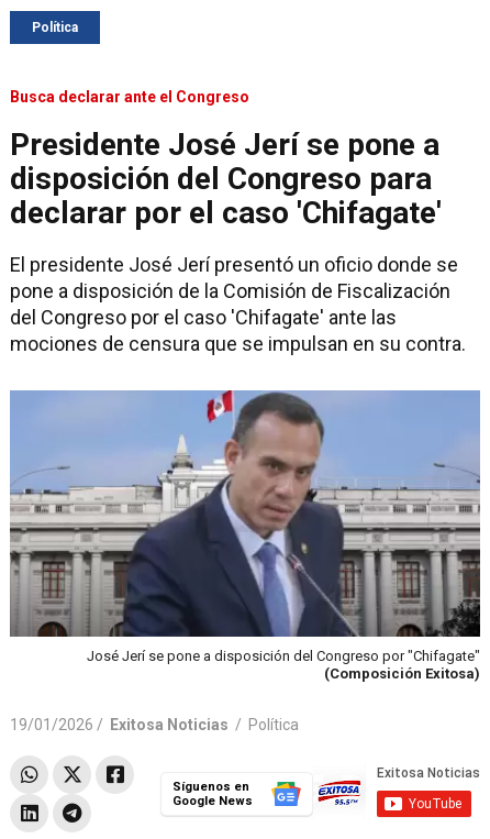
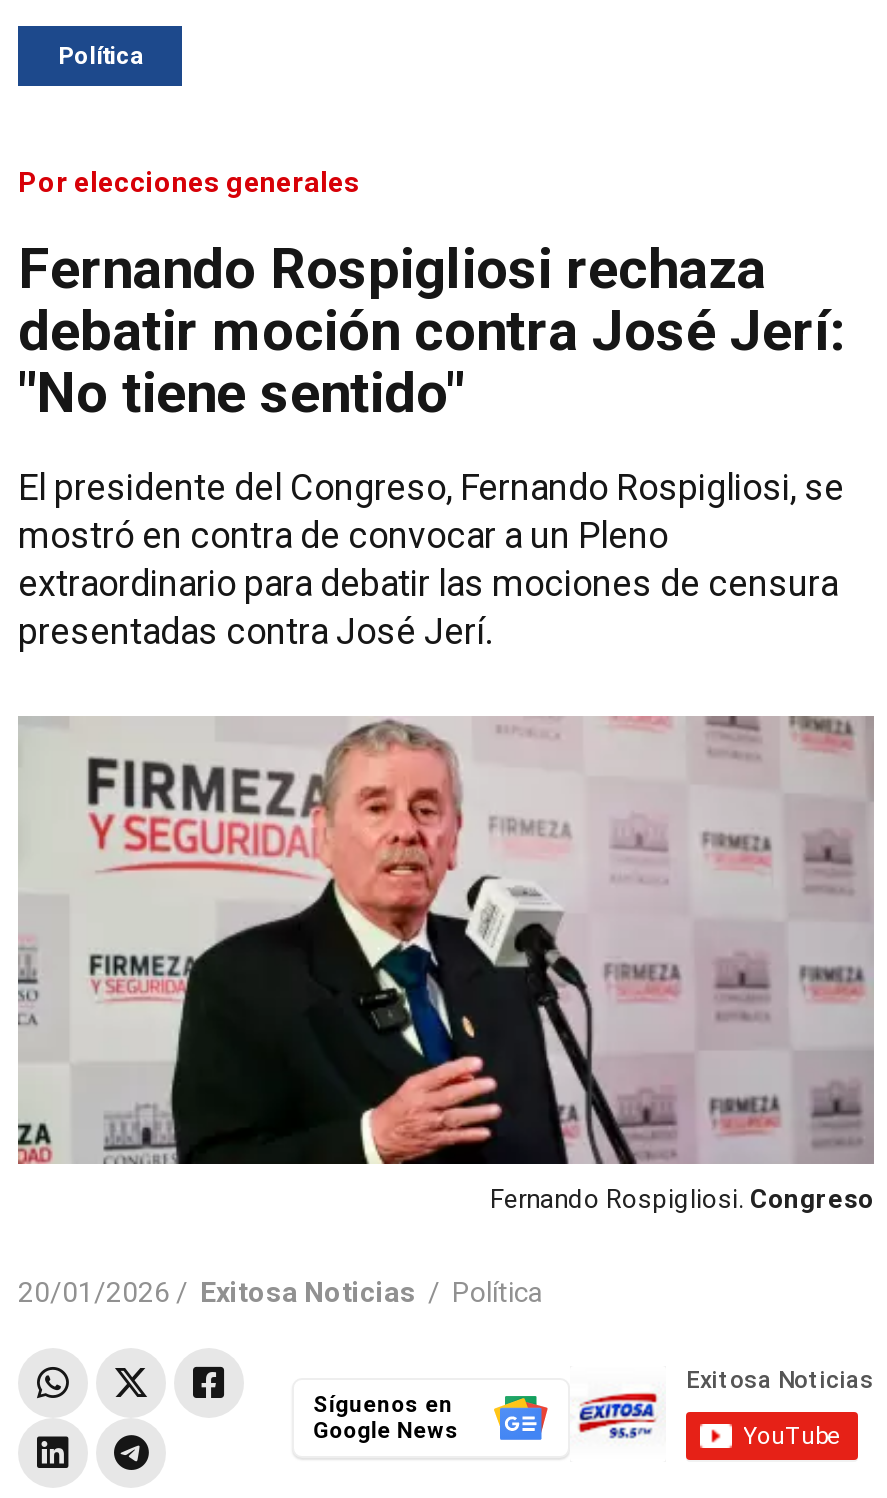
- Busca declarar ante el Congreso
+ Por elecciones generales

- Presidente José Jerí se pone a
- disposición del Congreso para
- declarar por el caso 'Chifagate'
+ Fernando Rospigliosi rechaza
+ debatir moción contra José Jerí:
+ "No tiene sentido"

- El presidente José Jerí presentó un oficio donde se
- pone a disposición de la Comisión de Fiscalización
- del Congreso por el caso 'Chifagate' ante las
- mociones de censura que se impulsan en su contra.
+ El presidente del Congreso, Fernando Rospigliosi, se
+ mostró en contra de convocar a un Pleno
+ extraordinario para debatir las mociones de censura
+ presentadas contra José Jerí.

- [image]
- José Jerí se pone a disposición del Congreso por "Chifagate"
- (Composición Exitosa)
+ [image]
+ Fernando Rospigliosi. Congreso

- 19/01/2026 / Exitosa Noticias / Política
+ 20/01/2026 / Exitosa Noticias / Política
